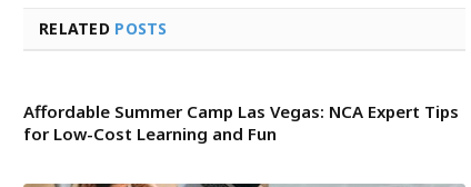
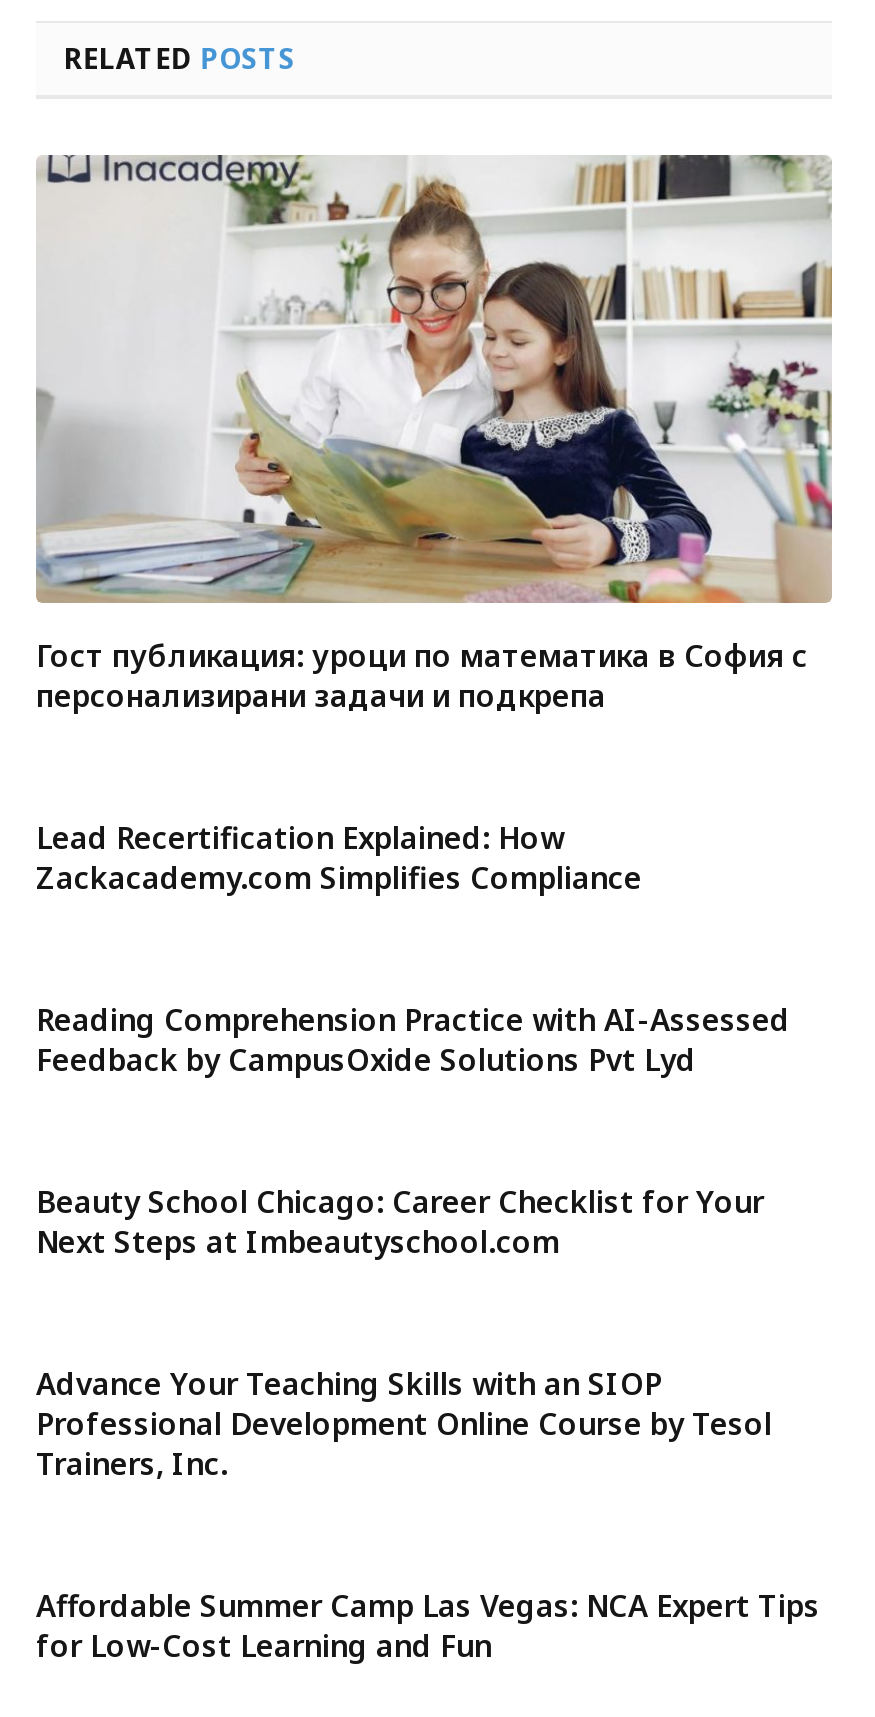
+ [image]
+ Гост публикация: уроци по математика в София с
+ персонализирани задачи и подкрепа

+ Lead Recertification Explained: How
+ Zackacademy.com Simplifies Compliance

+ Reading Comprehension Practice with AI-Assessed
+ Feedback by CampusOxide Solutions Pvt Lyd

+ Beauty School Chicago: Career Checklist for Your
+ Next Steps at Imbeautyschool.com

+ Advance Your Teaching Skills with an SIOP
+ Professional Development Online Course by Tesol
+ Trainers, Inc.
